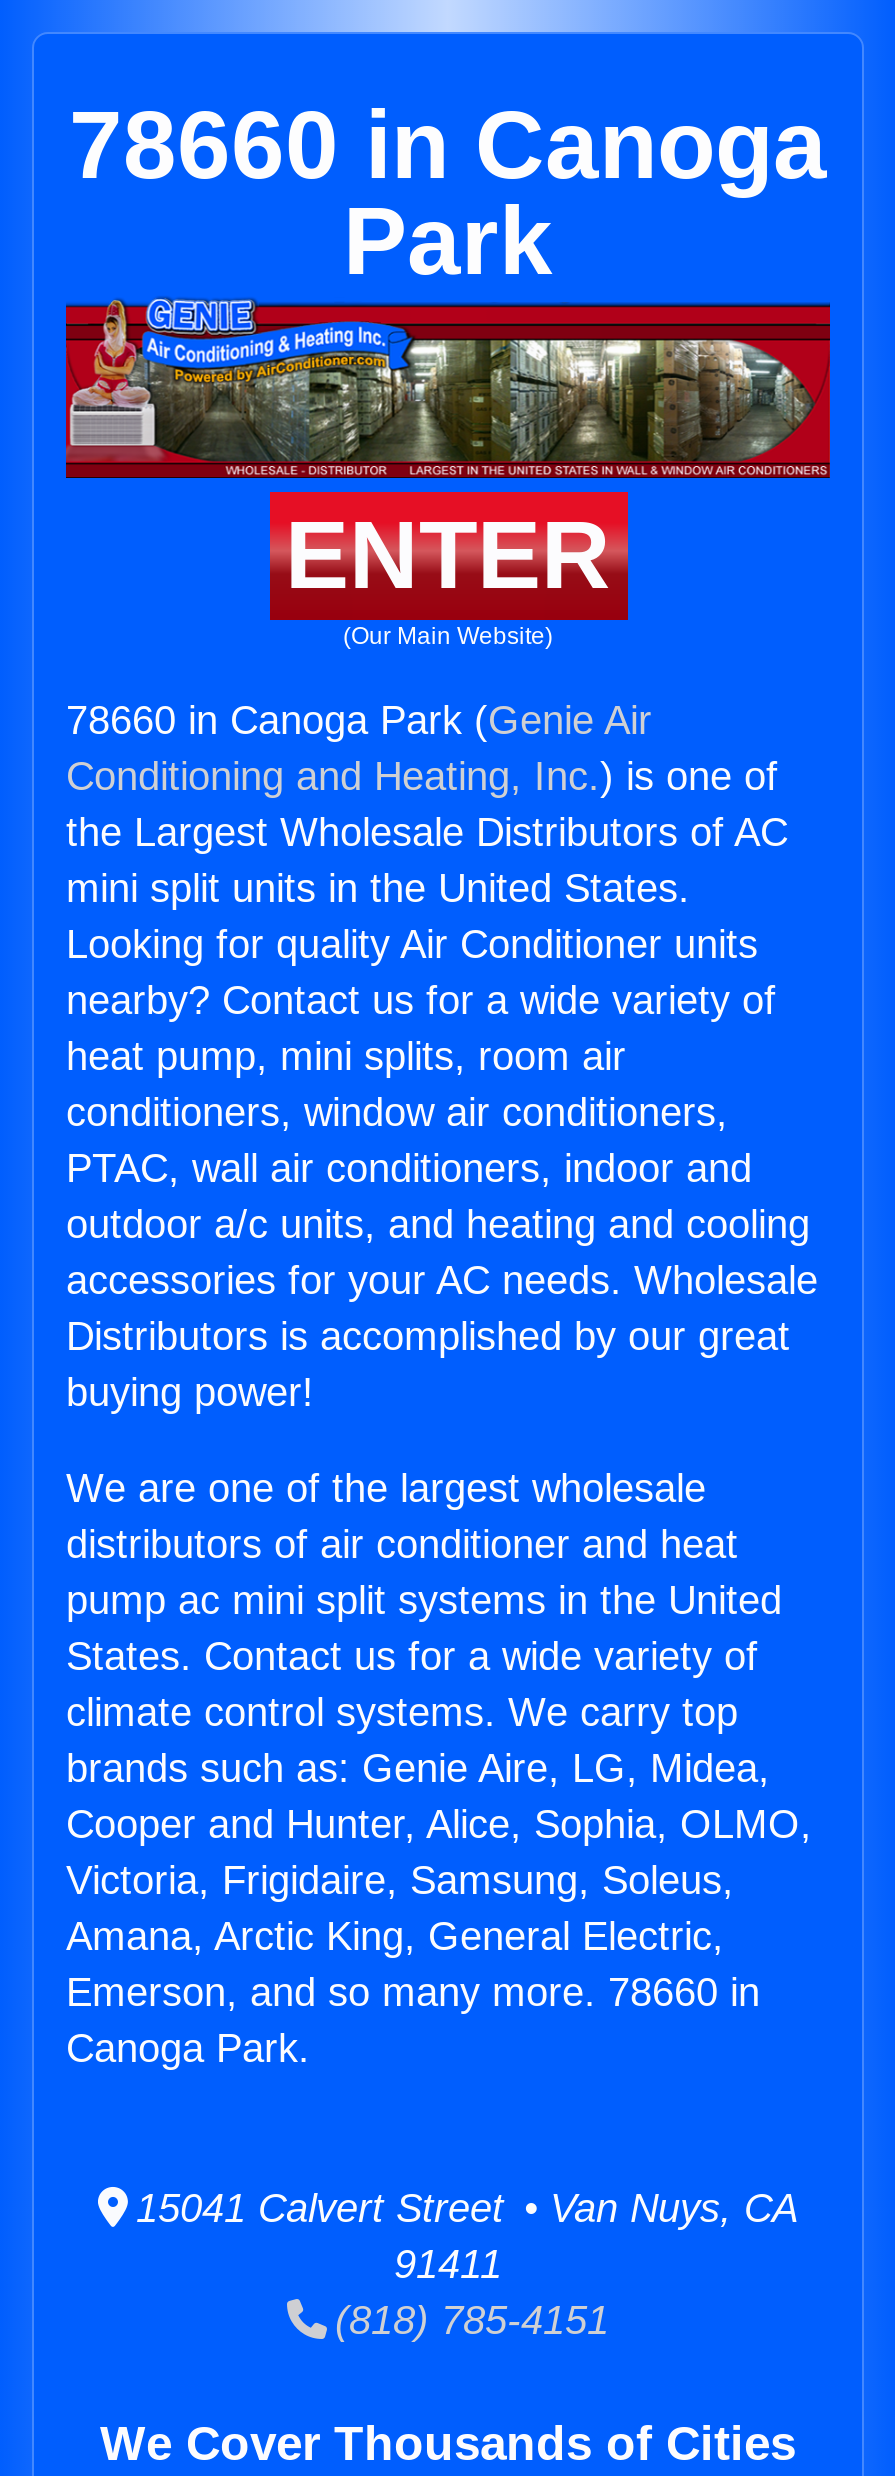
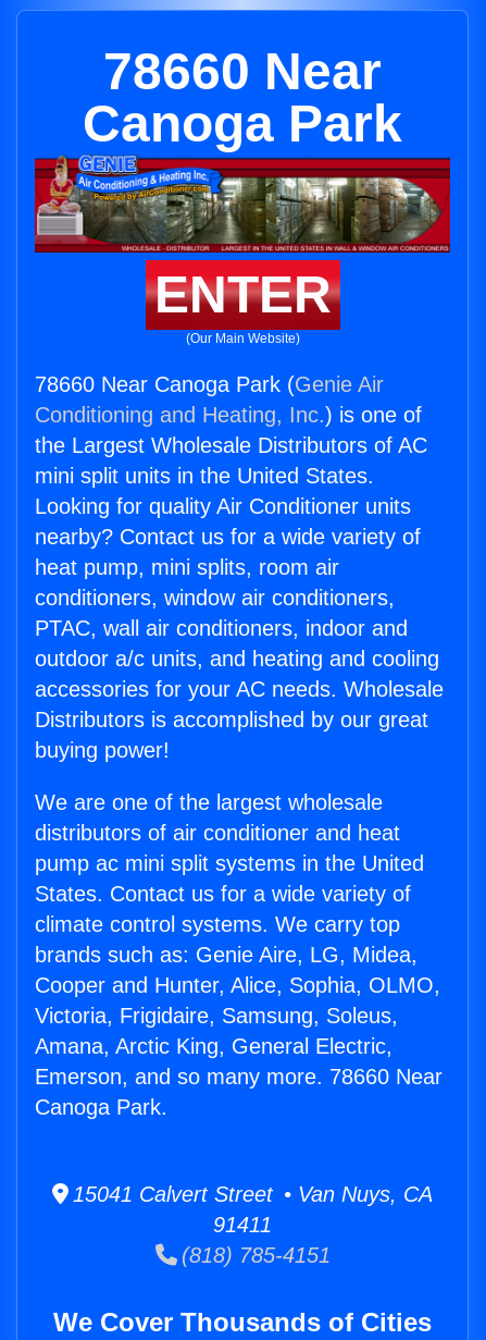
- 78660 in Canoga
- Park
+ 78660 Near
+ Canoga Park

- 78660 in Canoga Park (Genie Air
+ 78660 Near Canoga Park (Genie Air

- Emerson, and so many more. 78660 in
+ Emerson, and so many more. 78660 Near
